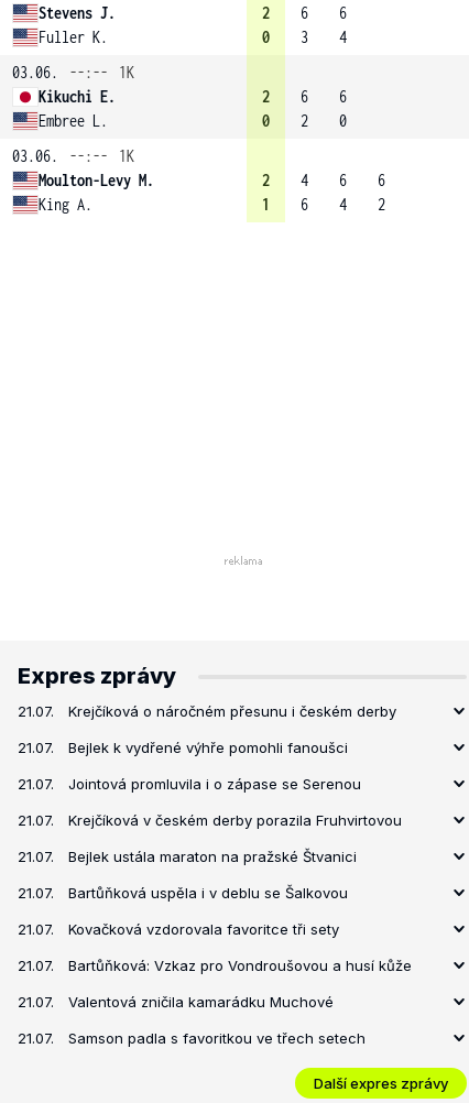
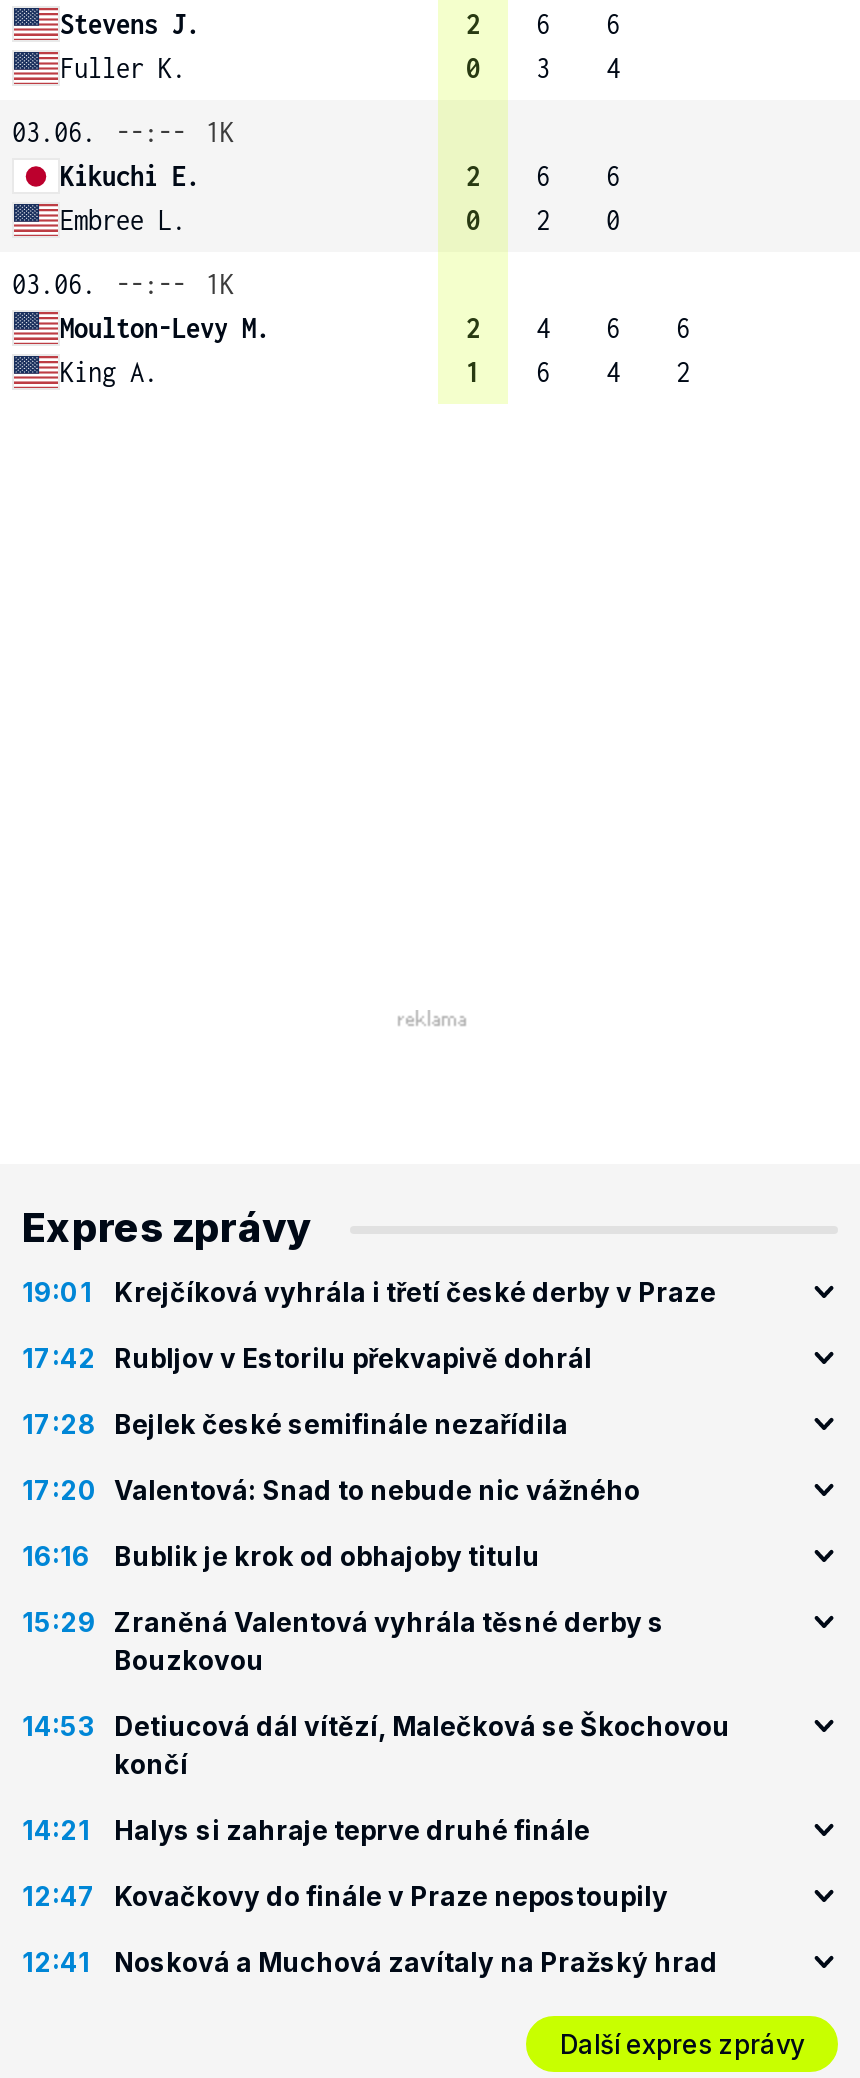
- 21.07.
- Krejčíková o náročném přesunu i českém derby
+ 19:01
+ Krejčíková vyhrála i třetí české derby v Praze

- 21.07.
- Bejlek k vydřené výhře pomohli fanoušci
+ 17:42 Rubljov v Estorilu překvapivě dohrál

- 21.07.
- Jointová promluvila i o zápase se Serenou
+ 17:28 Bejlek české semifinále nezařídila

- 21.07.
- Krejčíková v českém derby porazila Fruhvirtovou
+ 17:20 Valentová: Snad to nebude nic vážného

- 21.07.
- Bejlek ustála maraton na pražské Štvanici
+ 16:16
+ Bublik je krok od obhajoby titulu

- 21.07.
- Bartůňková uspěla i v deblu se Šalkovou
+ 15:29 Zraněná Valentová vyhrála těsné derby s
+ Bouzkovou

- 21.07.
- Kovačková vzdorovala favoritce tři sety
+ 14:53 Detiucová dál vítězí, Malečková se Škochovou
+ končí

- 21.07.
- Bartůňková: Vzkaz pro Vondroušovou a husí kůže
+ 14:21
+ Halys si zahraje teprve druhé finále

- 21.07.
- Valentová zničila kamarádku Muchové
+ 12:47 Kovačkovy do finále v Praze nepostoupily

- 21.07.
- Samson padla s favoritkou ve třech setech
+ 12:41
+ Nosková a Muchová zavítaly na Pražský hrad
